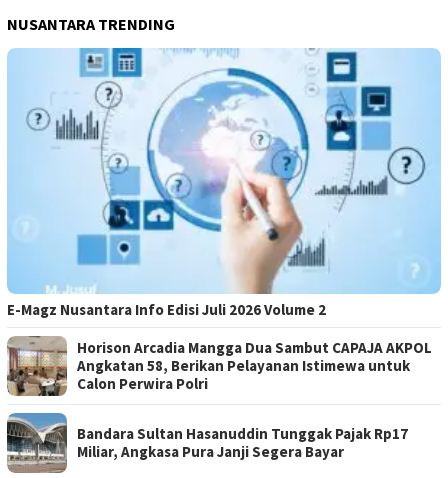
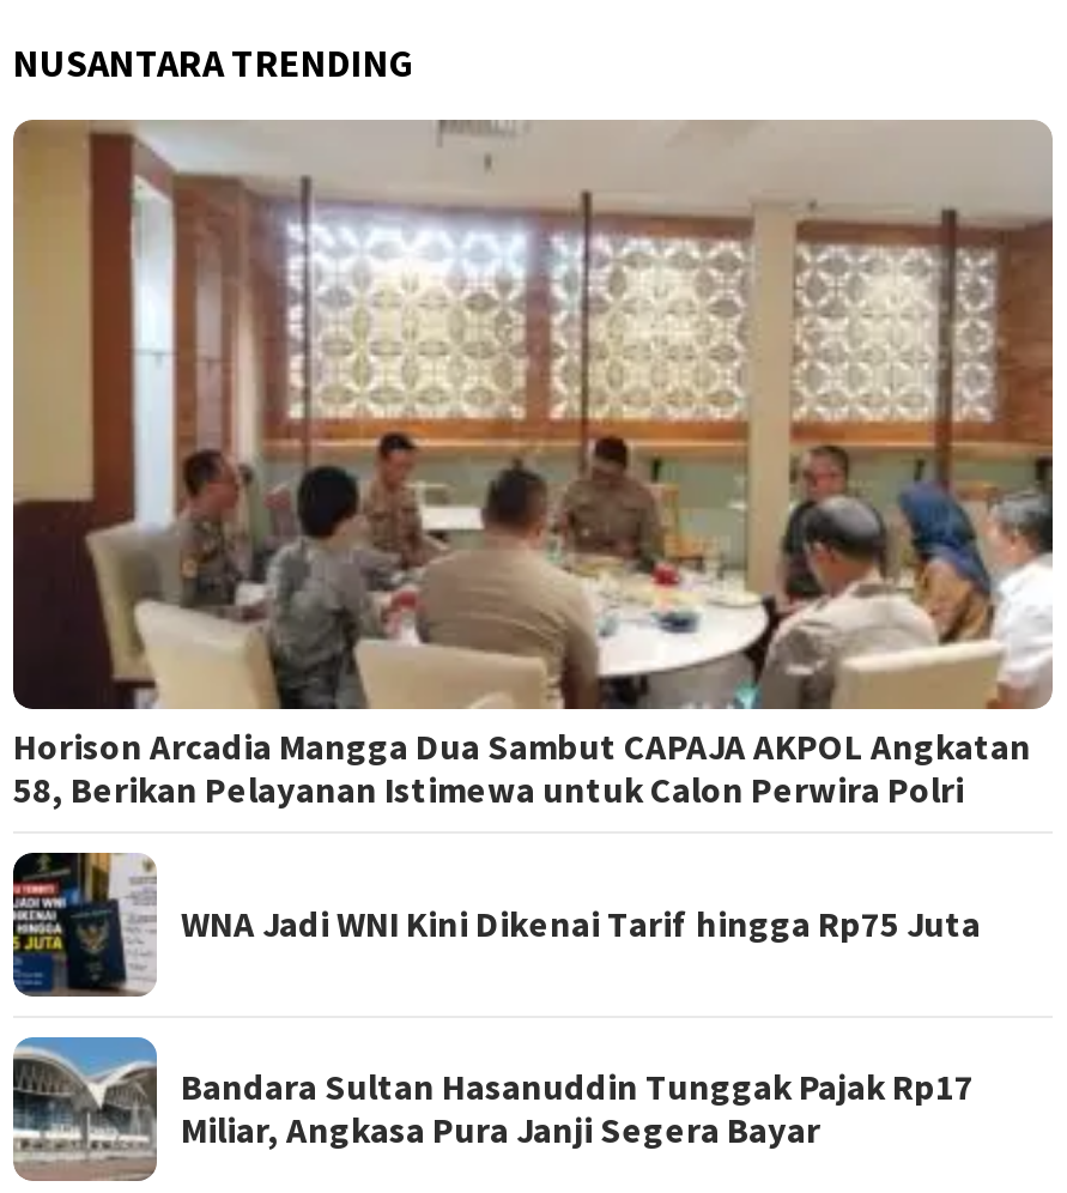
- [image]
- E-Magz Nusantara Info Edisi Juli 2026 Volume 2
+ [image]
+ Horison Arcadia Mangga Dua Sambut CAPAJA AKPOL Angkatan
+ 58, Berikan Pelayanan Istimewa untuk Calon Perwira Polri

- [image]
- Horison Arcadia Mangga Dua Sambut CAPAJA AKPOL
- Angkatan 58, Berikan Pelayanan Istimewa untuk
- Calon Perwira Polri
+ [image]
+ WNA Jadi WNI Kini Dikenai Tarif hingga Rp75 Juta
